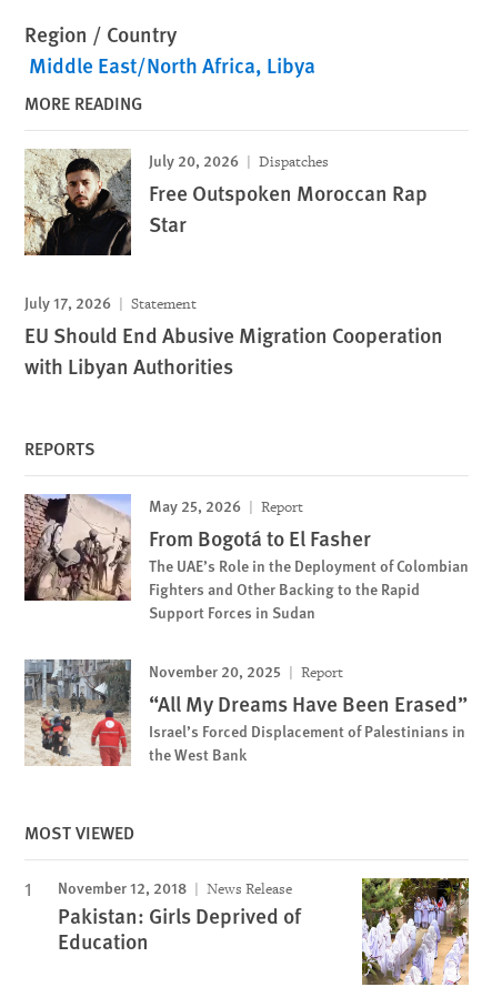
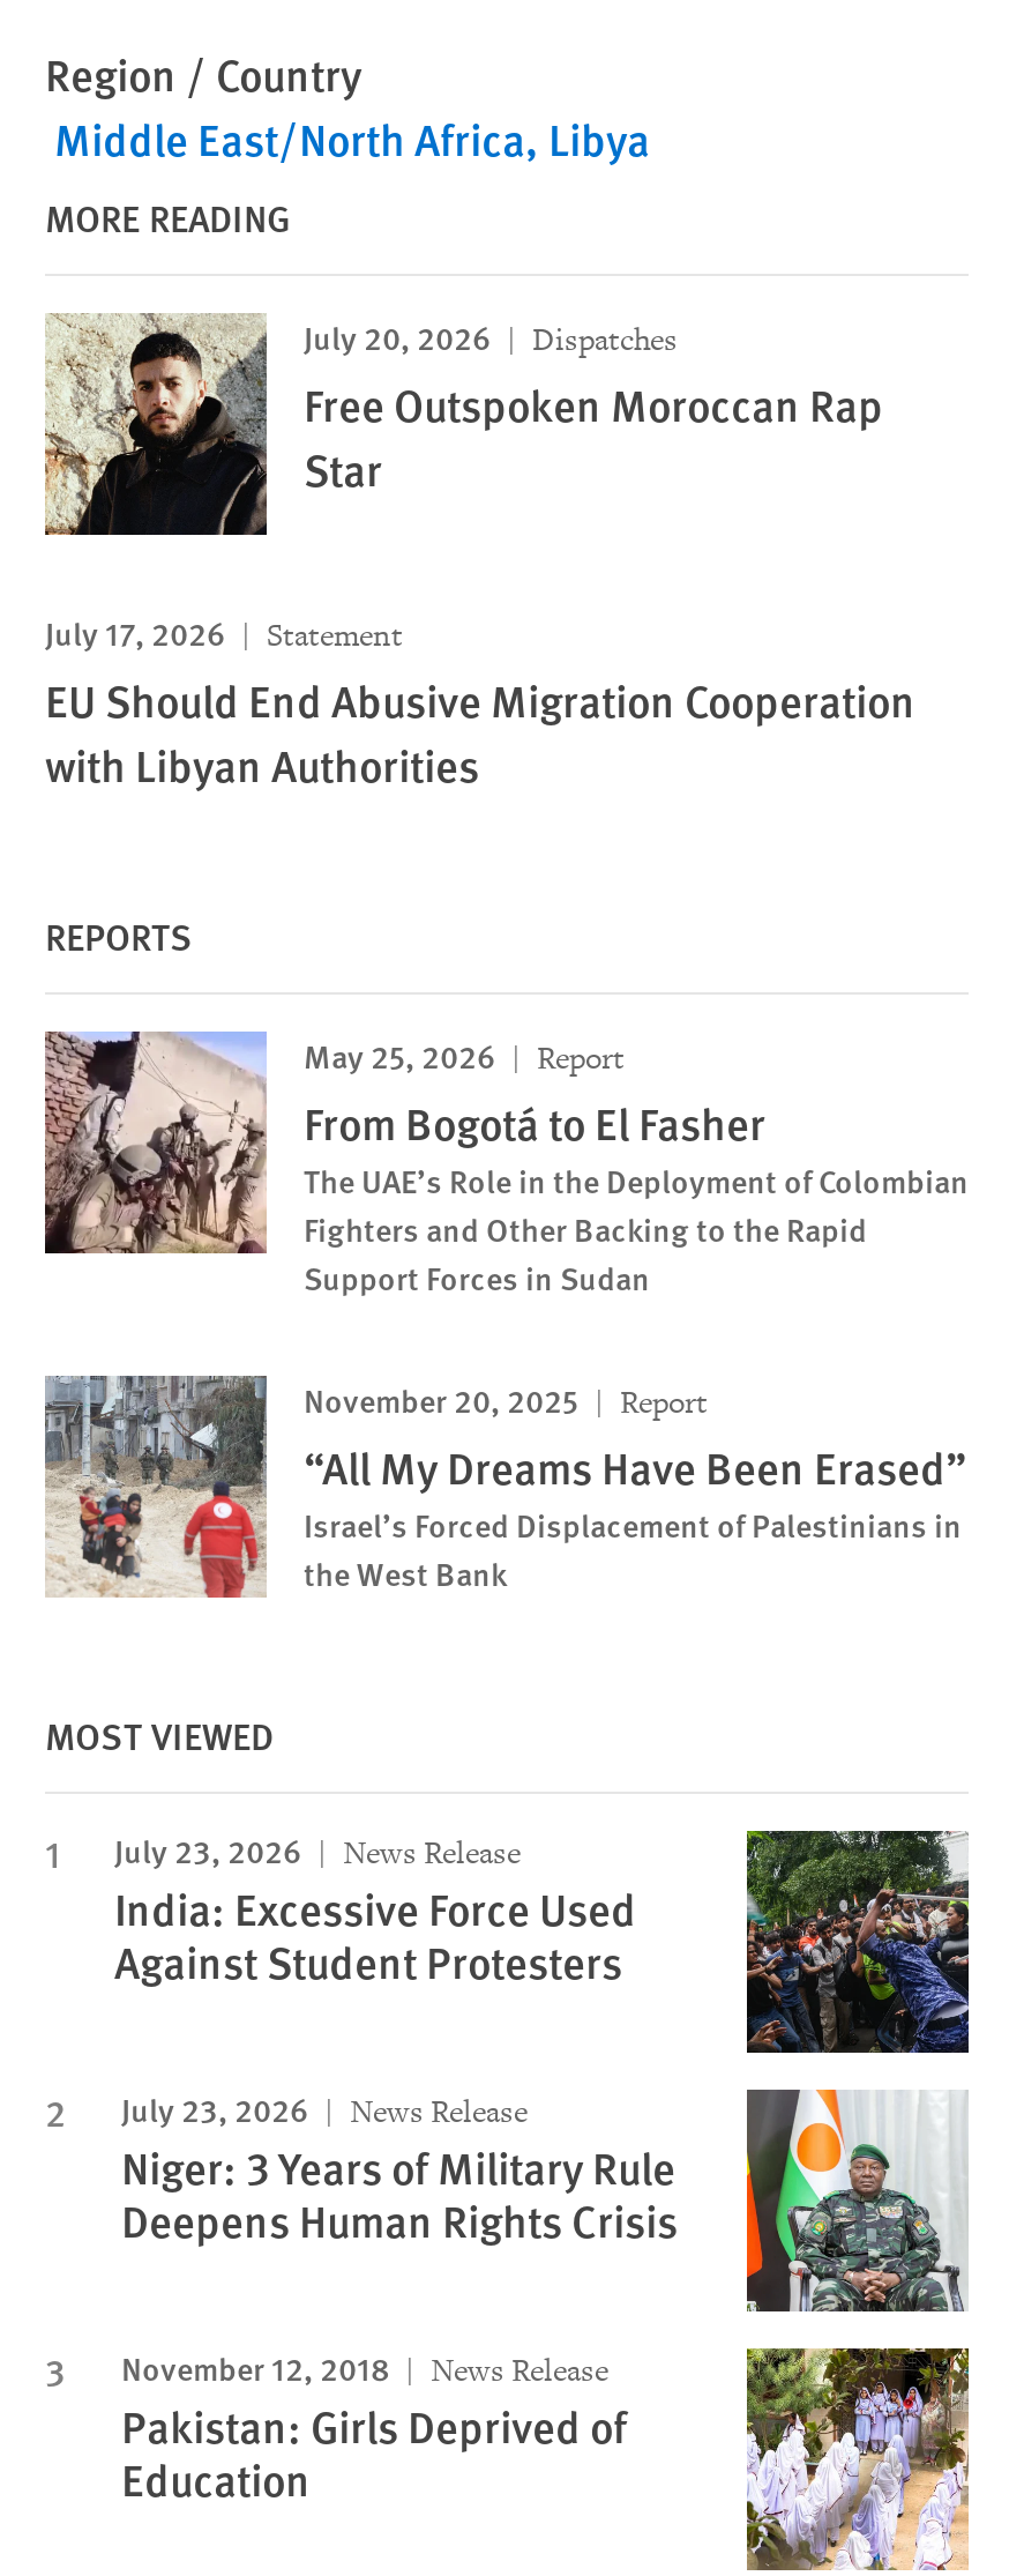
+ [image]
+ July 23, 2026
+ News Release
+ India: Excessive Force Used
+ Against Student Protesters
+ July 23, 2026
+ News Release
+ Niger: 3 Years of Military Rule
+ Deepens Human Rights Crisis

+ [image]
